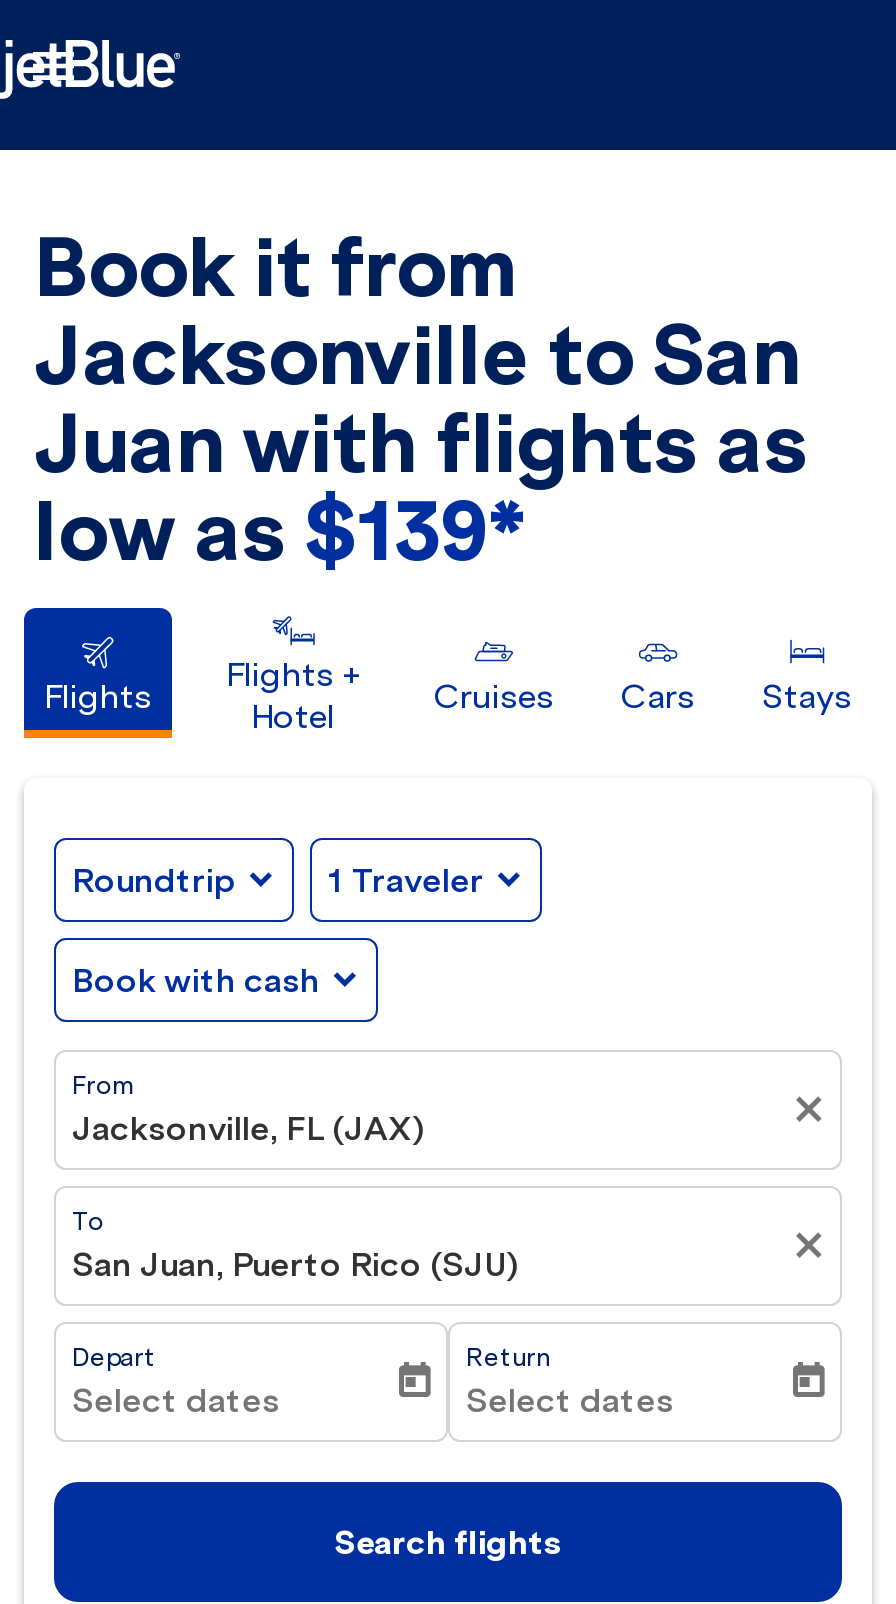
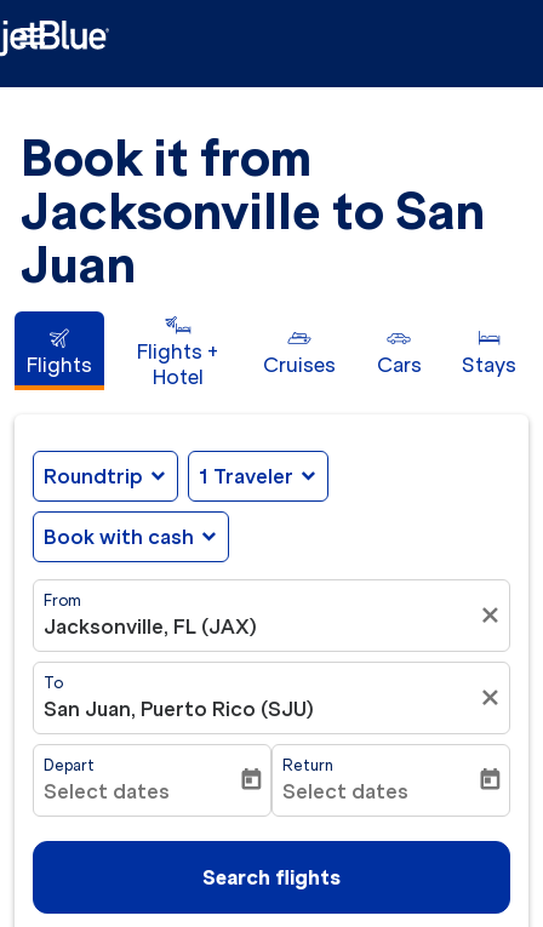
- Juan with flights as
- low as $139*
+ Juan
